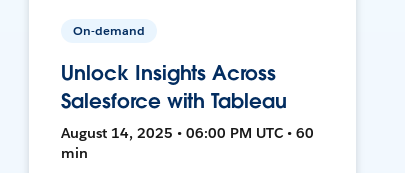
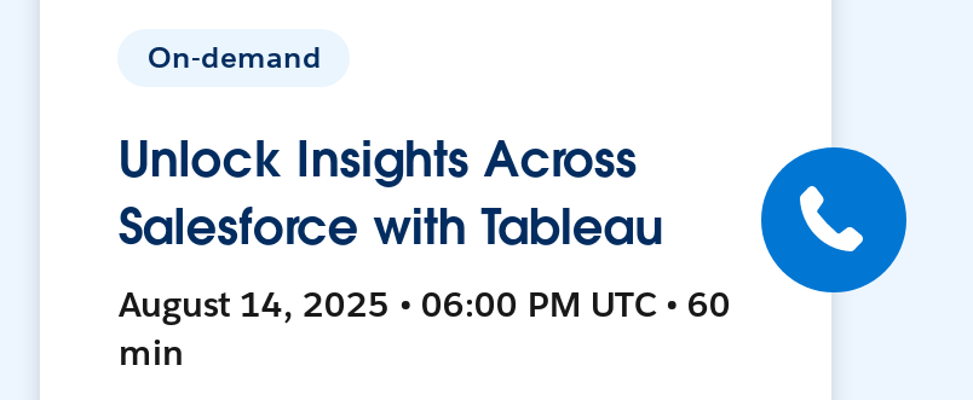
+ [image]
